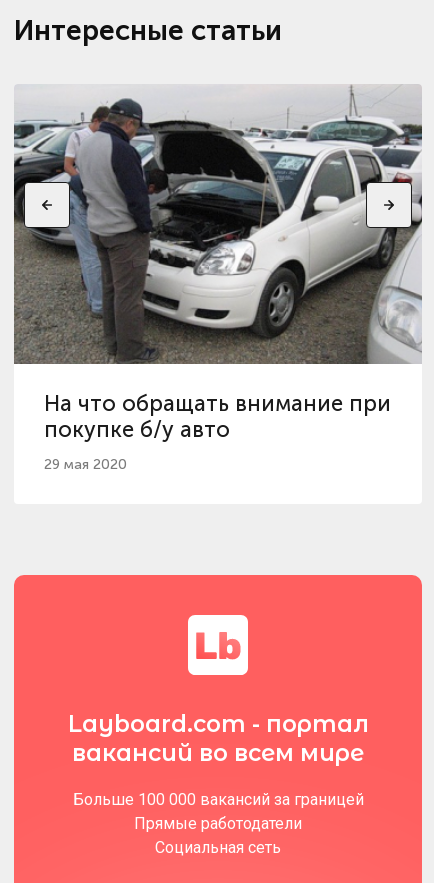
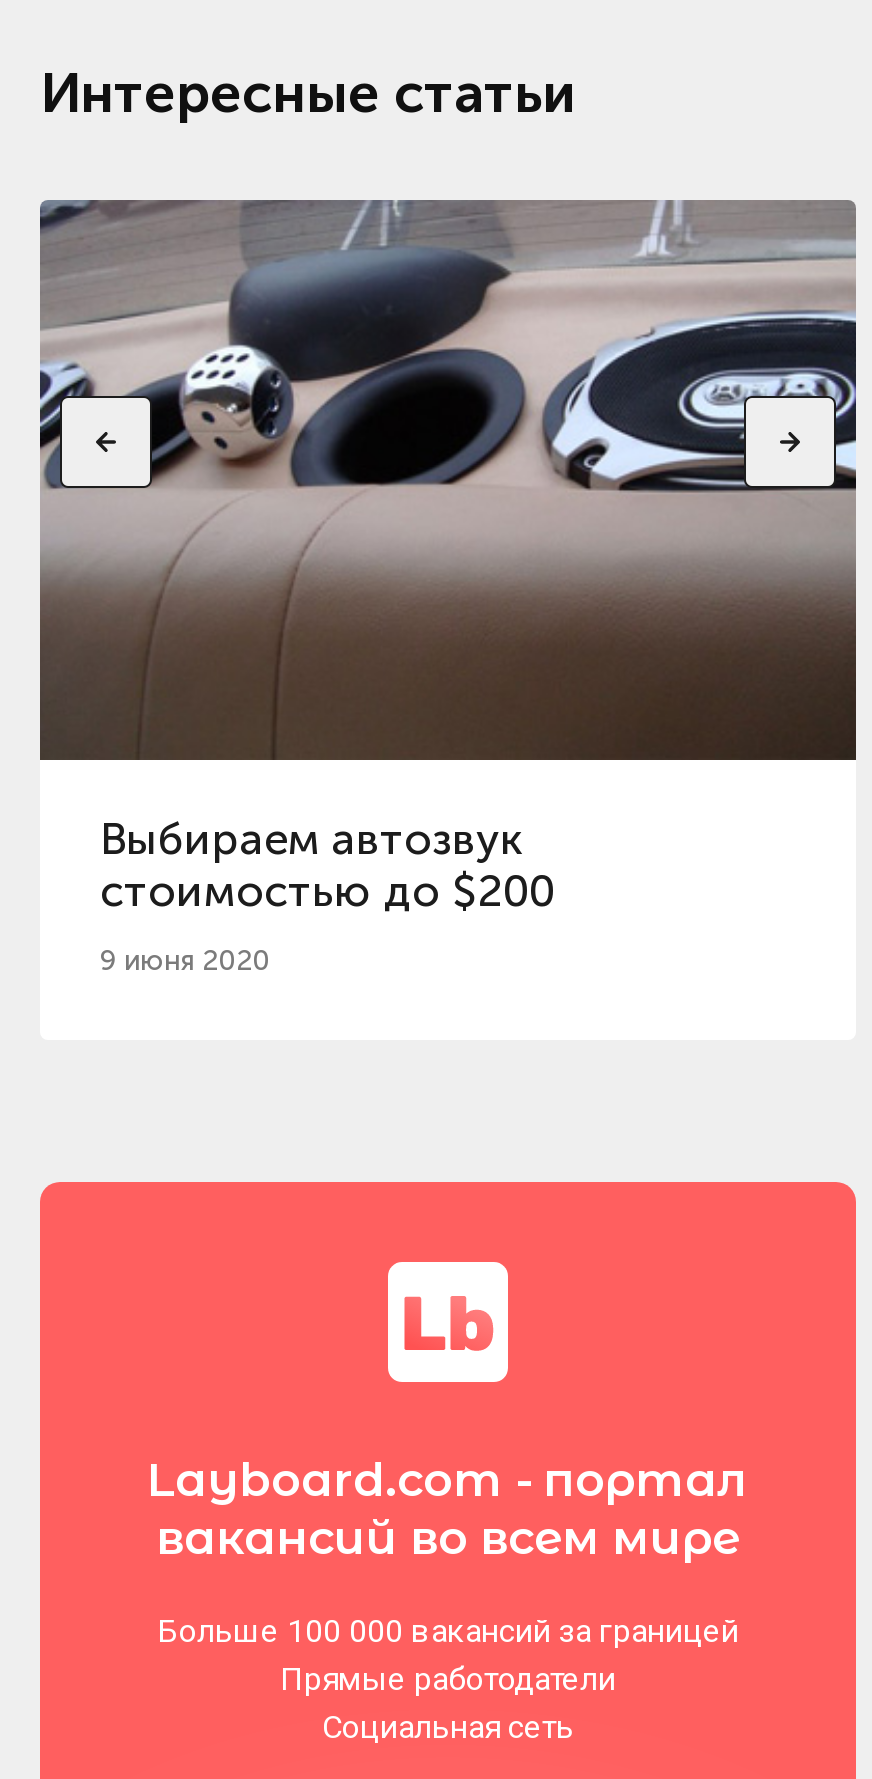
- [image]
- На что обращать внимание при
- покупке б/у авто
+ [image]
+ Выбираем автозвук
+ стоимостью до $200

- 29 мая 2020
+ 9 июня 2020
